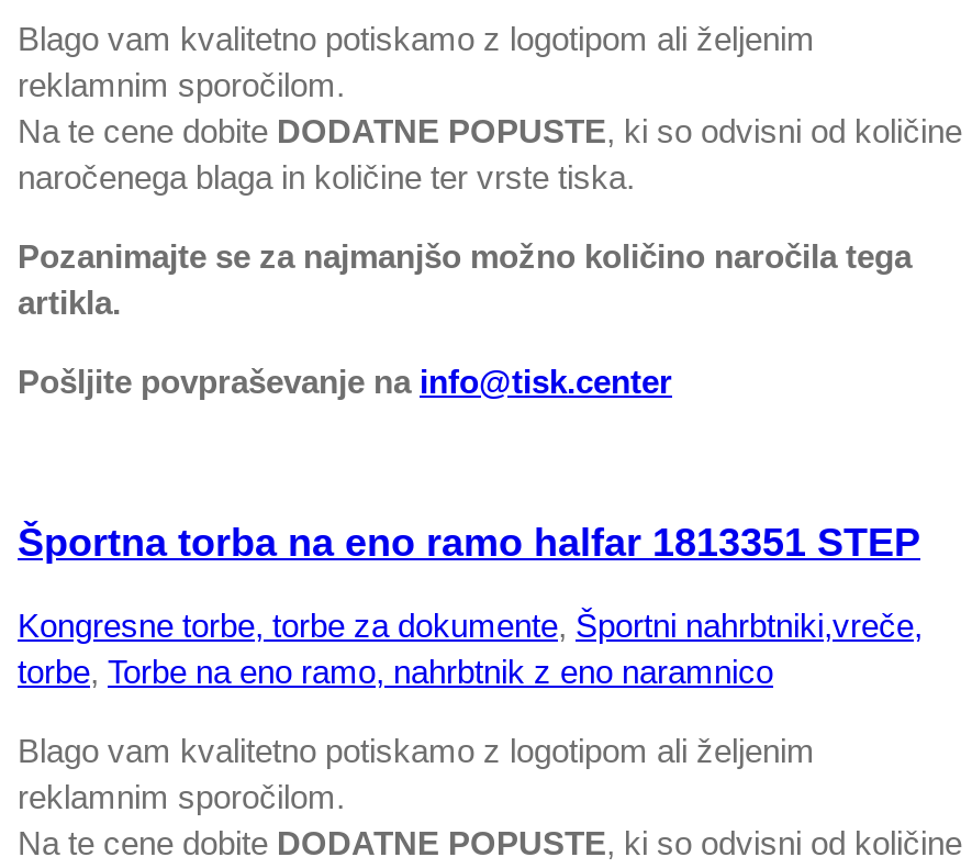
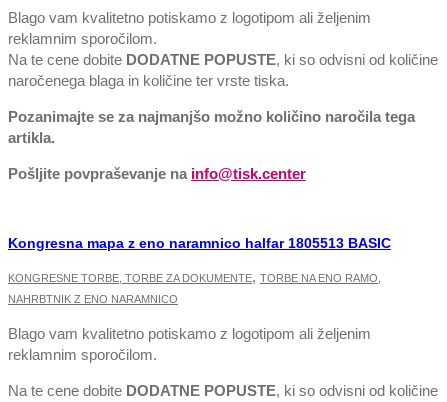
- Športna torba na eno ramo halfar 1813351 STEP
- Kongresne torbe, torbe za dokumente, Športni nahrbtniki,vreče,
- torbe, Torbe na eno ramo, nahrbtnik z eno naramnico
+ Kongresna mapa z eno naramnico halfar 1805513 BASIC
+ KONGRESNE TORBE, TORBE ZA DOKUMENTE, TORBE NA ENO RAMO,
+ NAHRBTNIK Z ENO NARAMNICO
